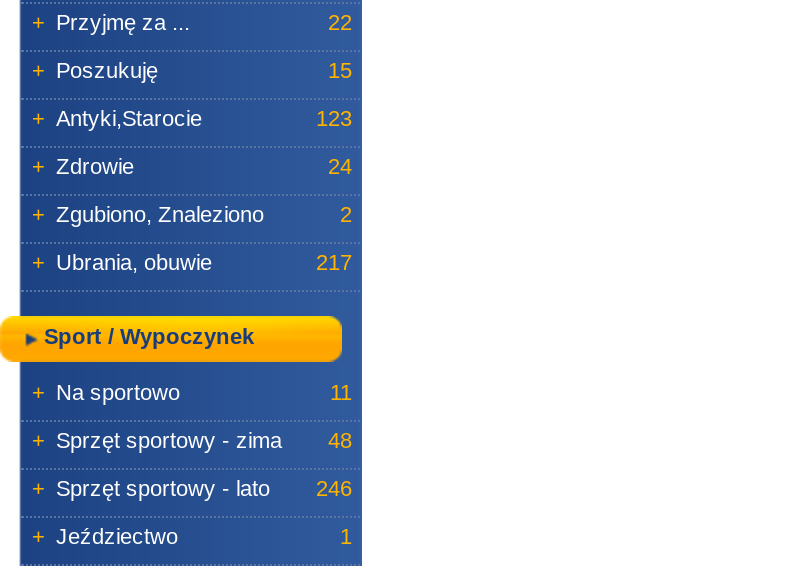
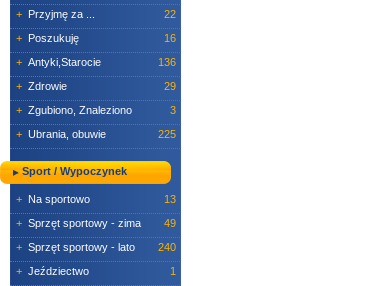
- 15
+ 16

- 123
+ 136

- 24
+ 29

- 2
+ 3

- 217
+ 225

- 11
+ 13

- + Sprzęt sportowy - zima 48
+ + Sprzęt sportowy - zima 49

- + Sprzęt sportowy - lato 246
+ + Sprzęt sportowy - lato 240
